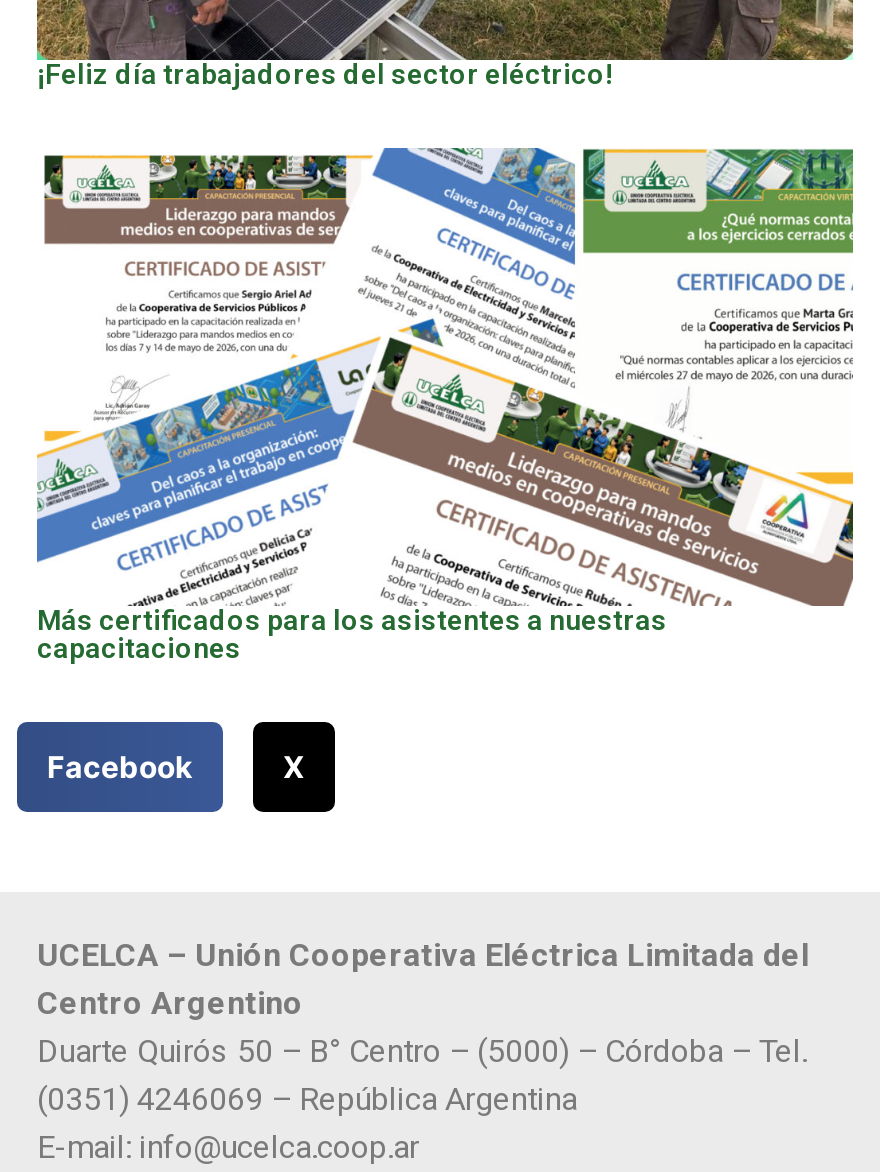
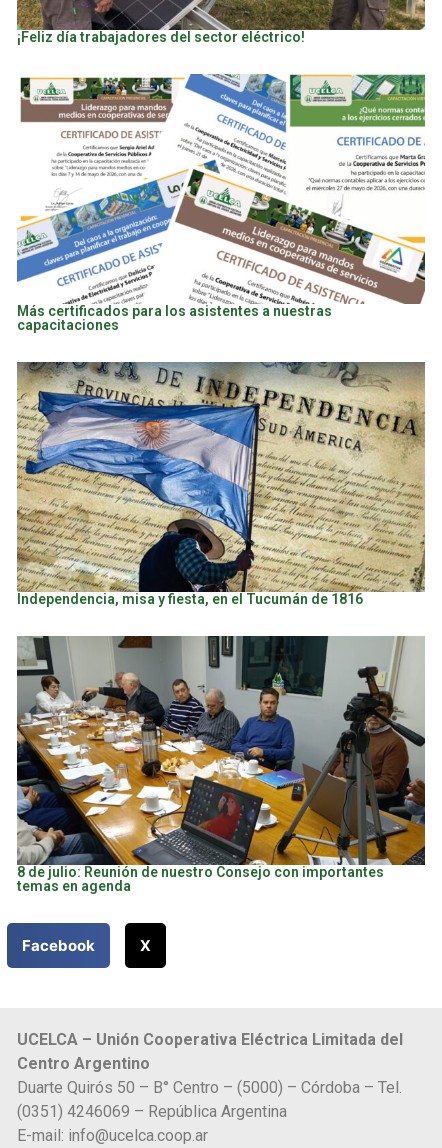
+ [image]
+ 8 de julio: Reunión de nuestro Consejo con importantes
+ temas en agenda

+ [image]
+ Independencia, misa y fiesta, en el Tucumán de 1816
